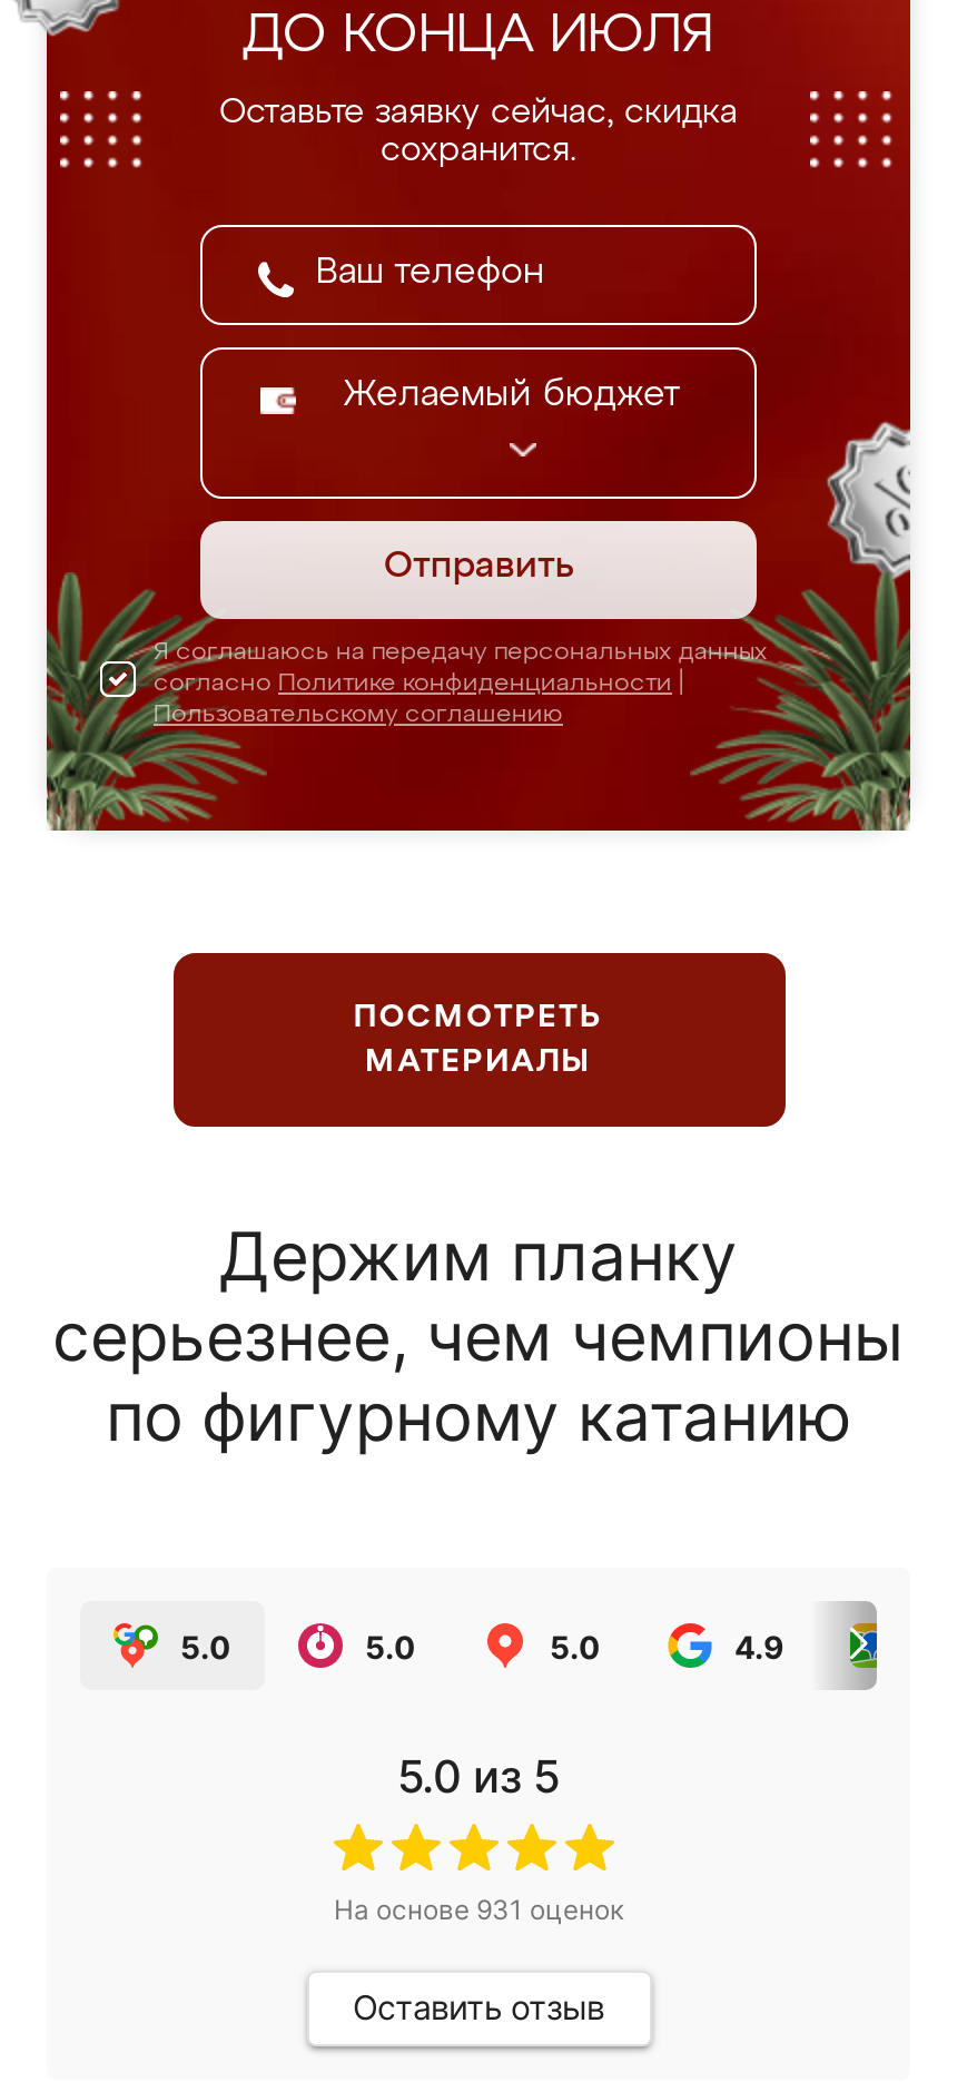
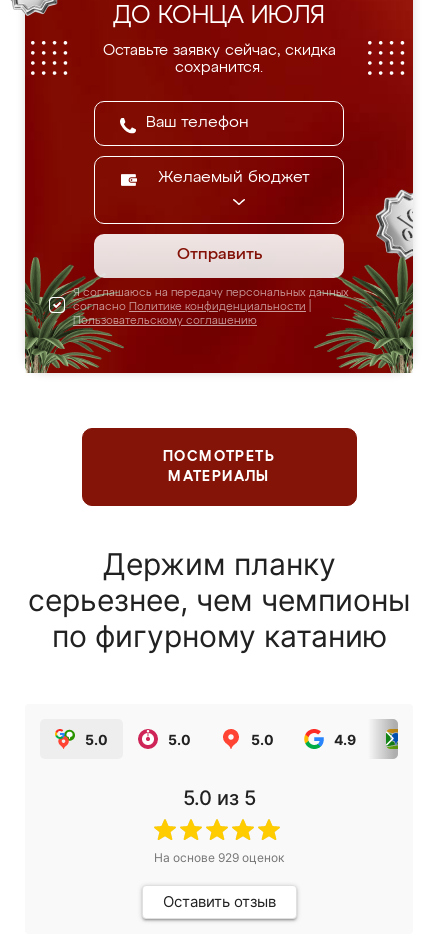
- На основе 931 оценок
+ На основе 929 оценок
